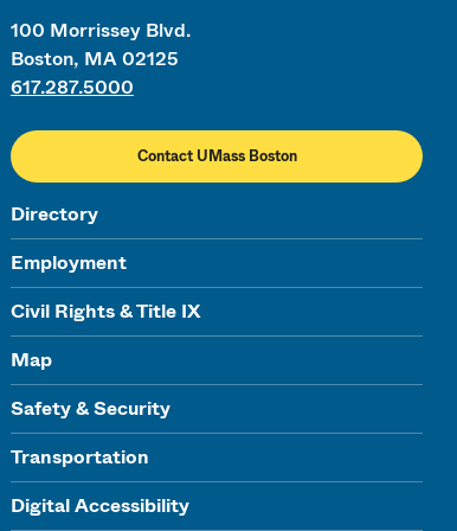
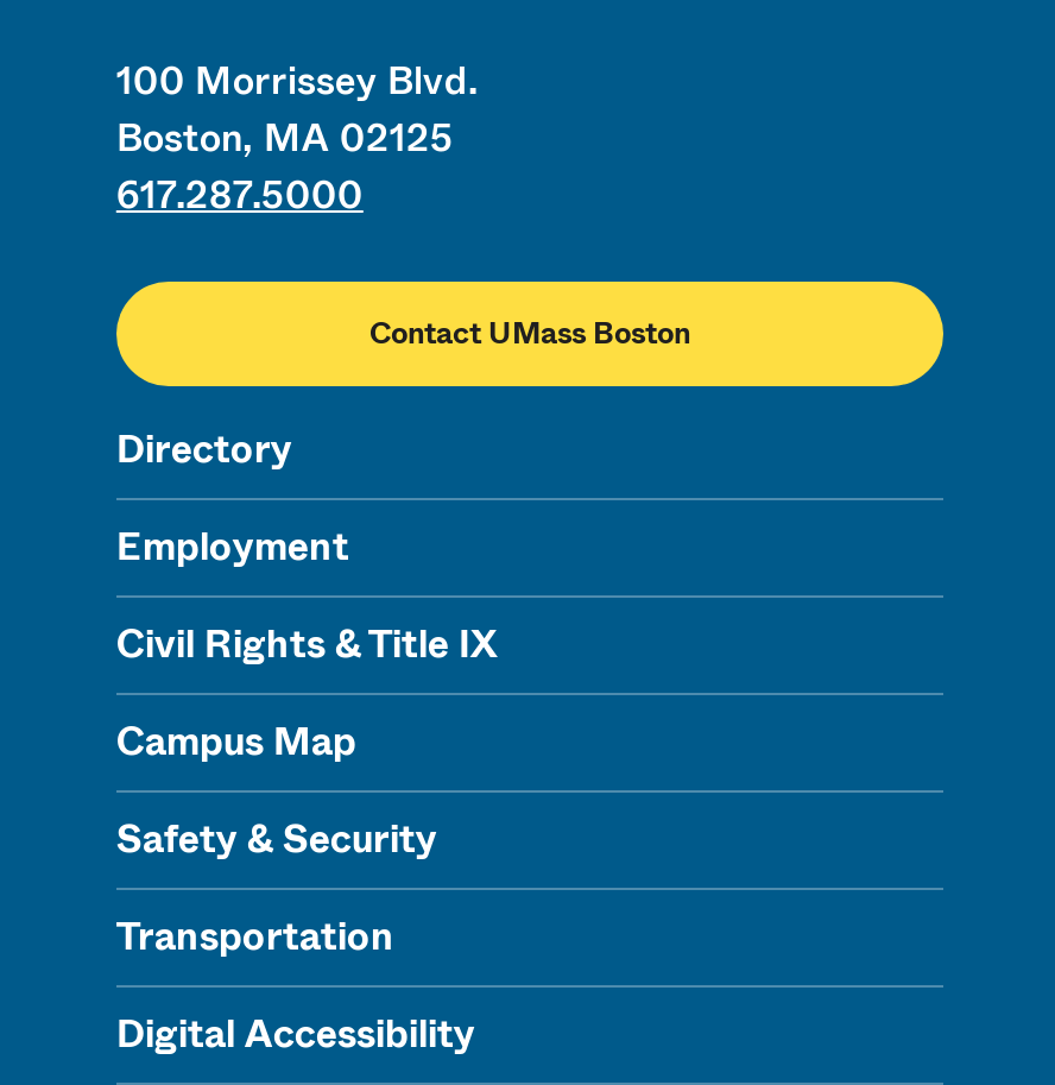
- Map
+ Campus Map
